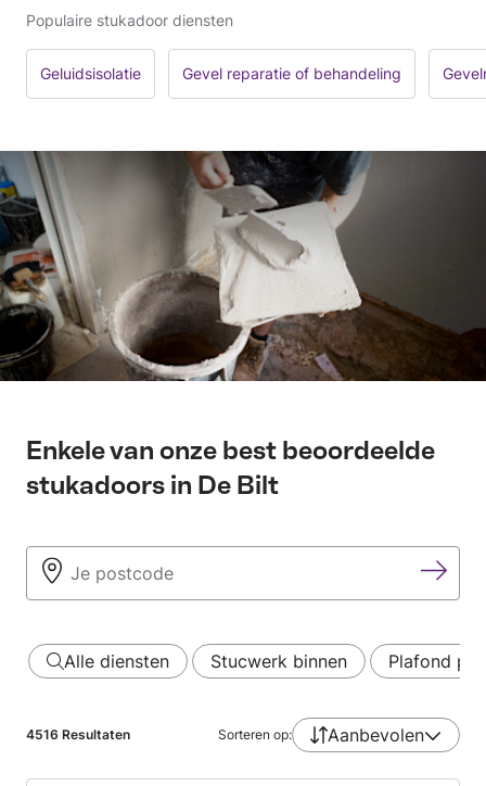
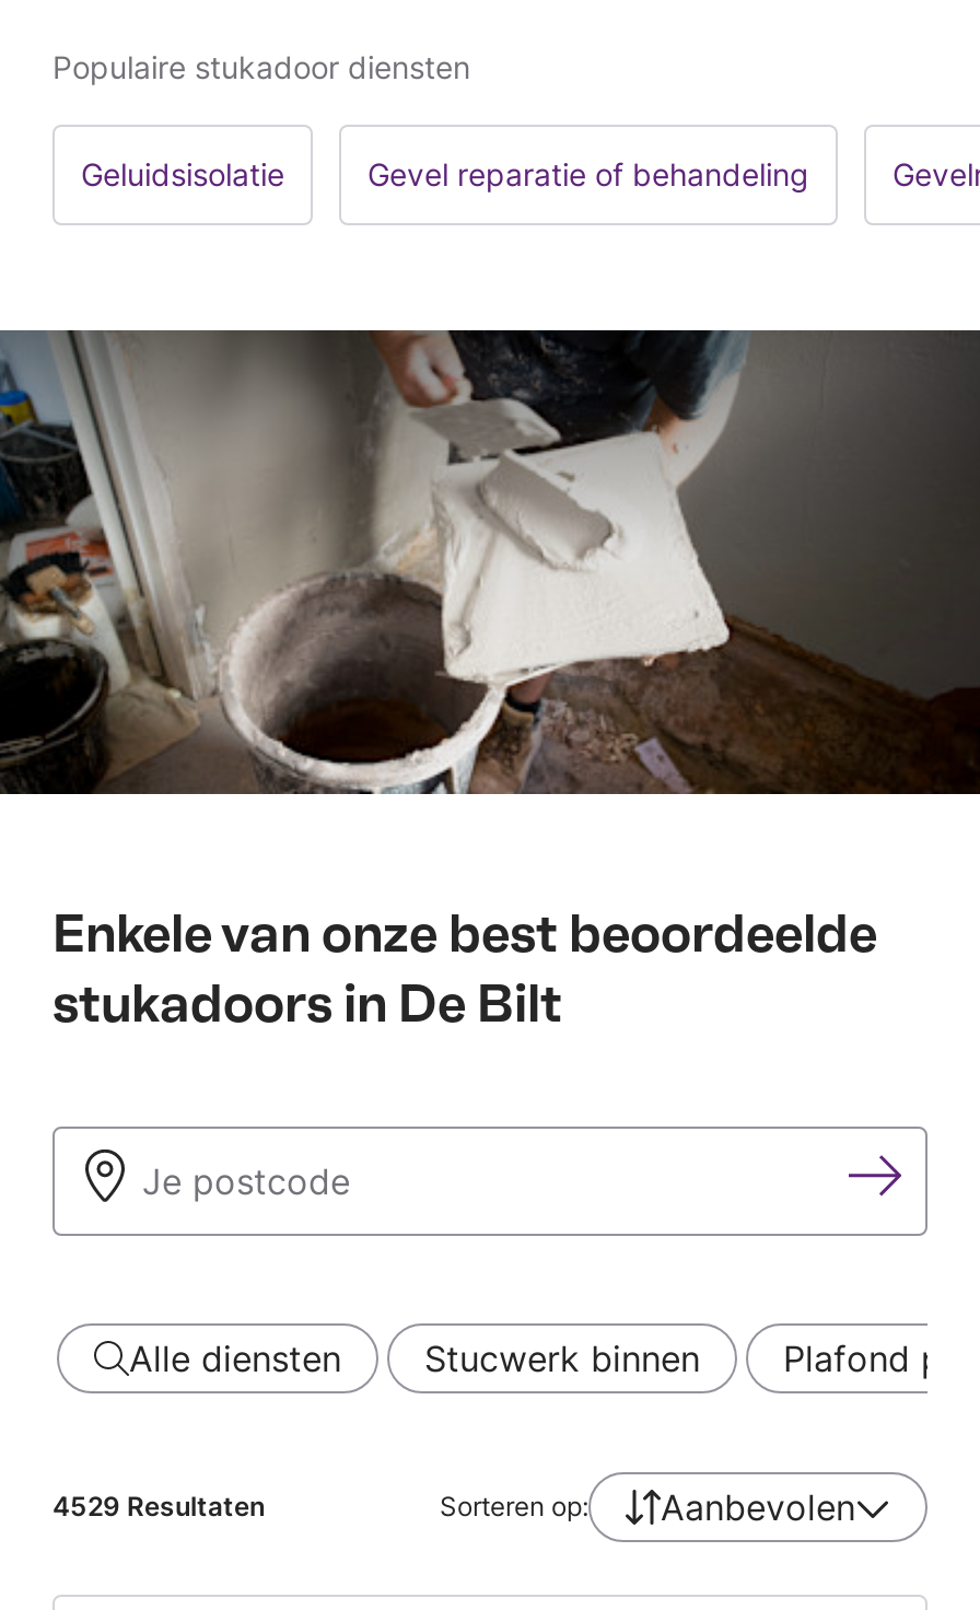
- 4516 Resultaten
+ 4529 Resultaten
